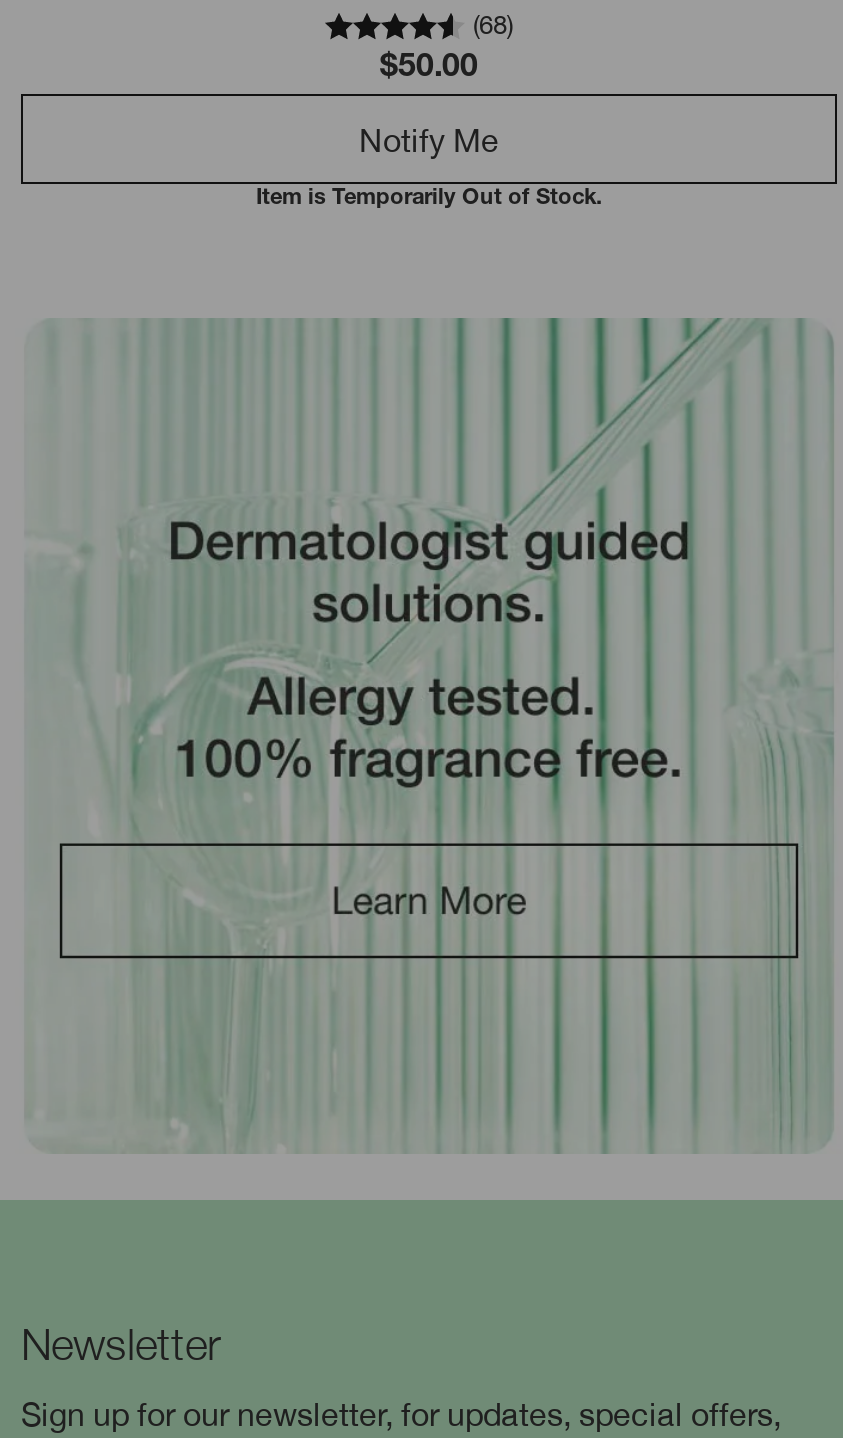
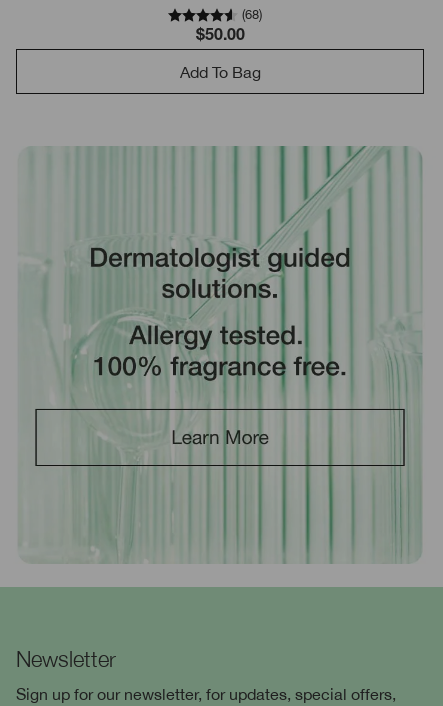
- Notify Me
- Item is Temporarily Out of Stock.
+ Add To Bag
